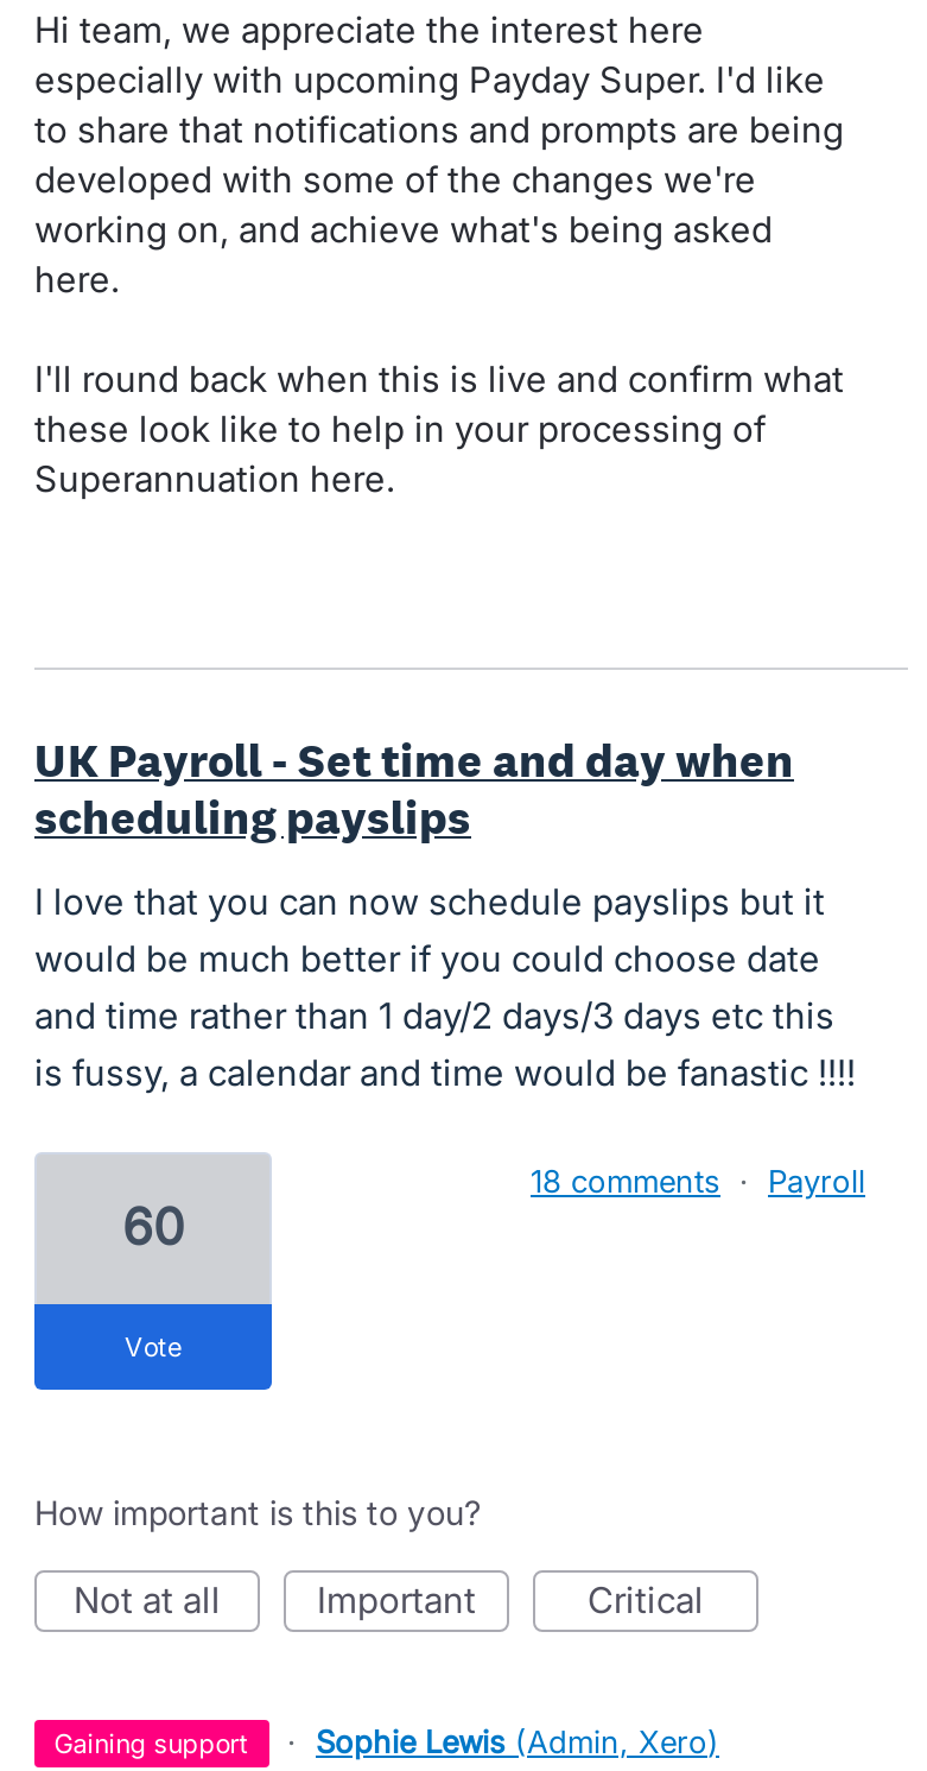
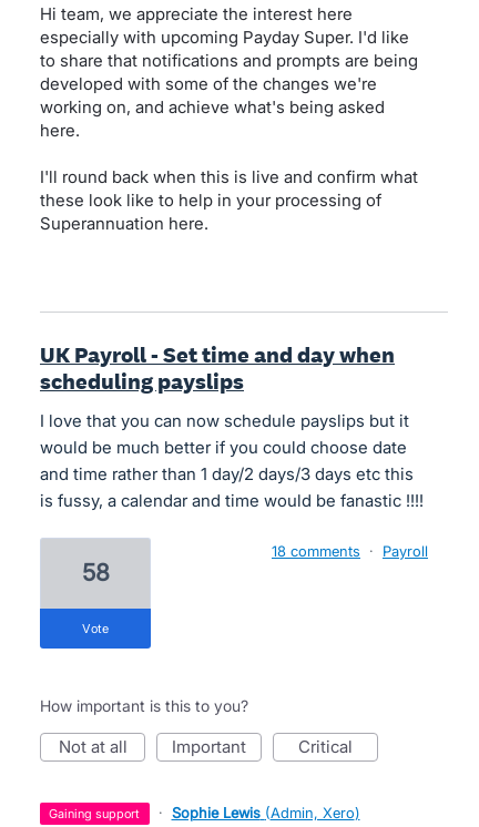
- 60
+ 58
